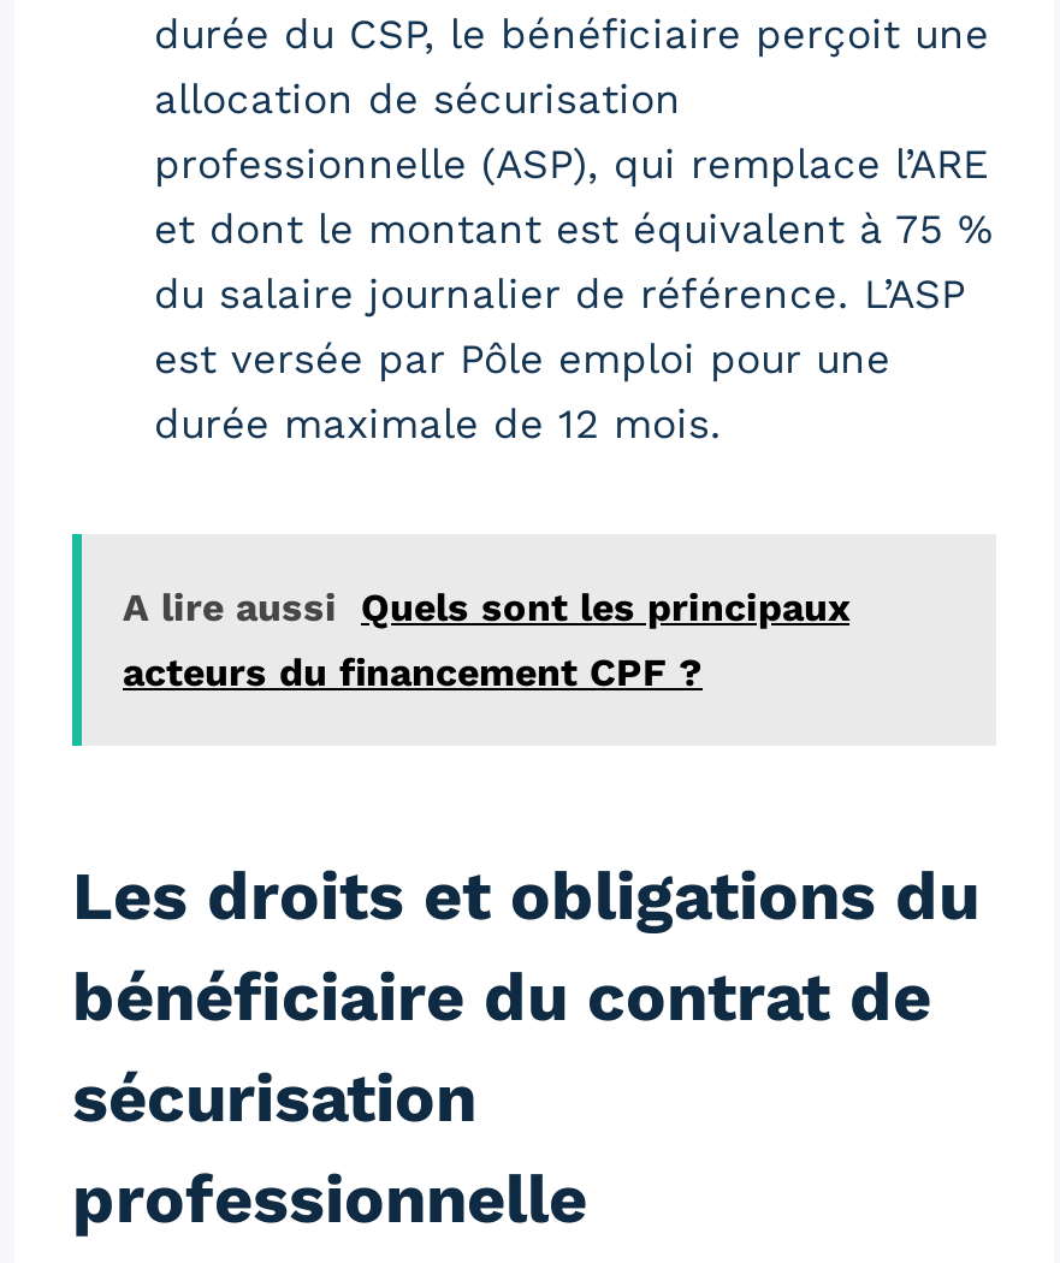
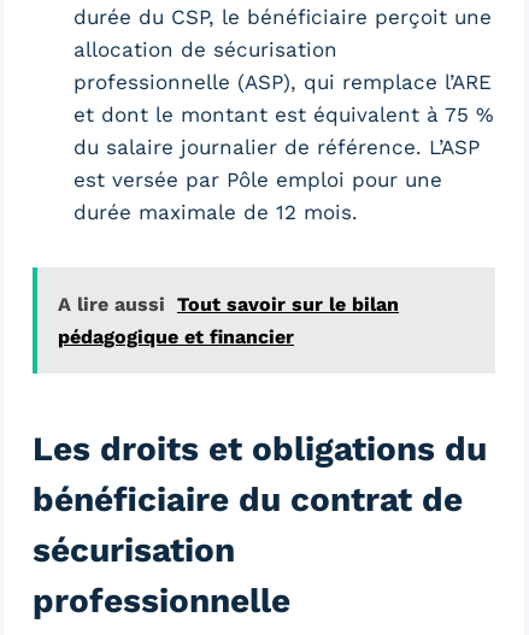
- A lire aussi Quels sont les principaux
- acteurs du financement CPF ?
+ A lire aussi Tout savoir sur le bilan
+ pédagogique et financier
